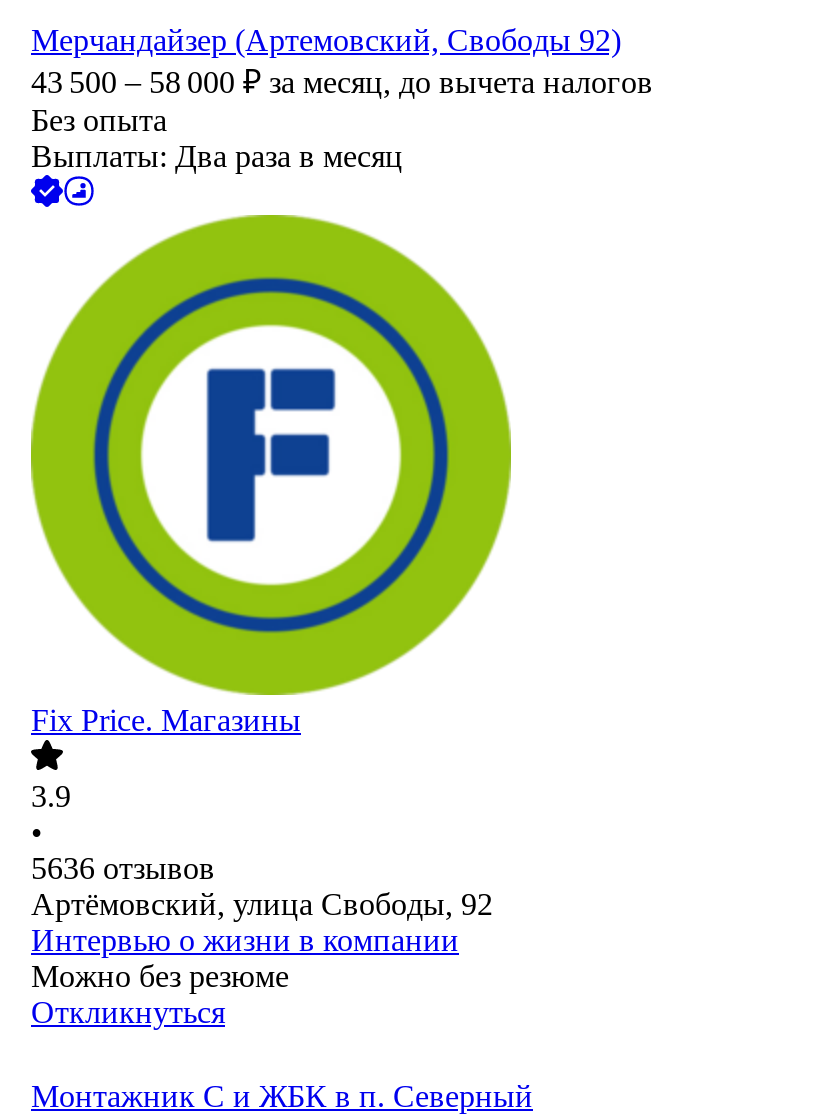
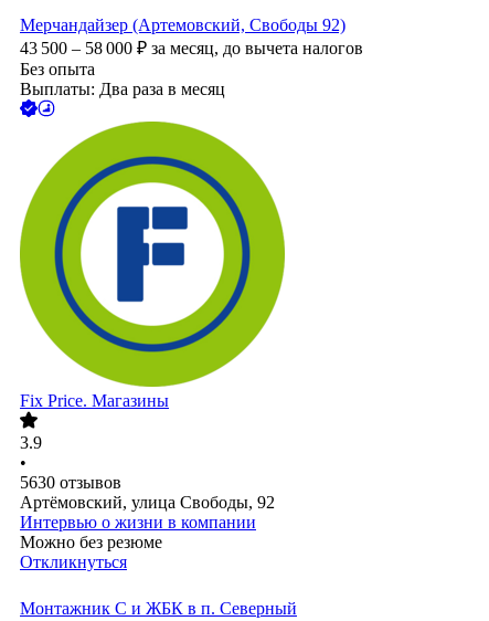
- 5636 отзывов
+ 5630 отзывов
